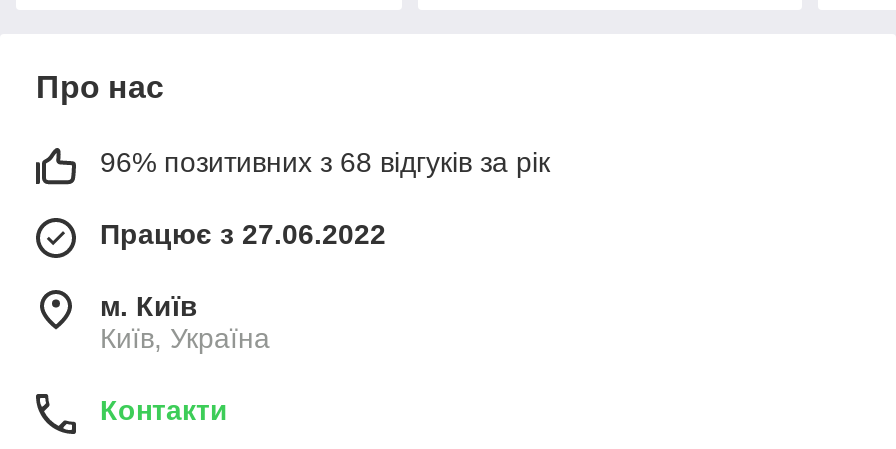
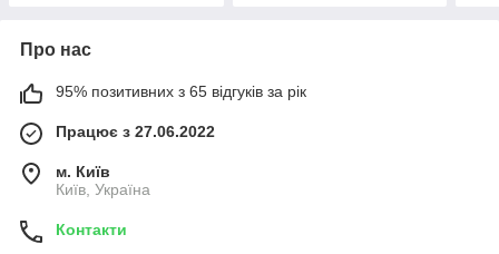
- 96% позитивних з 68 відгуків за рік
+ 95% позитивних з 65 відгуків за рік
